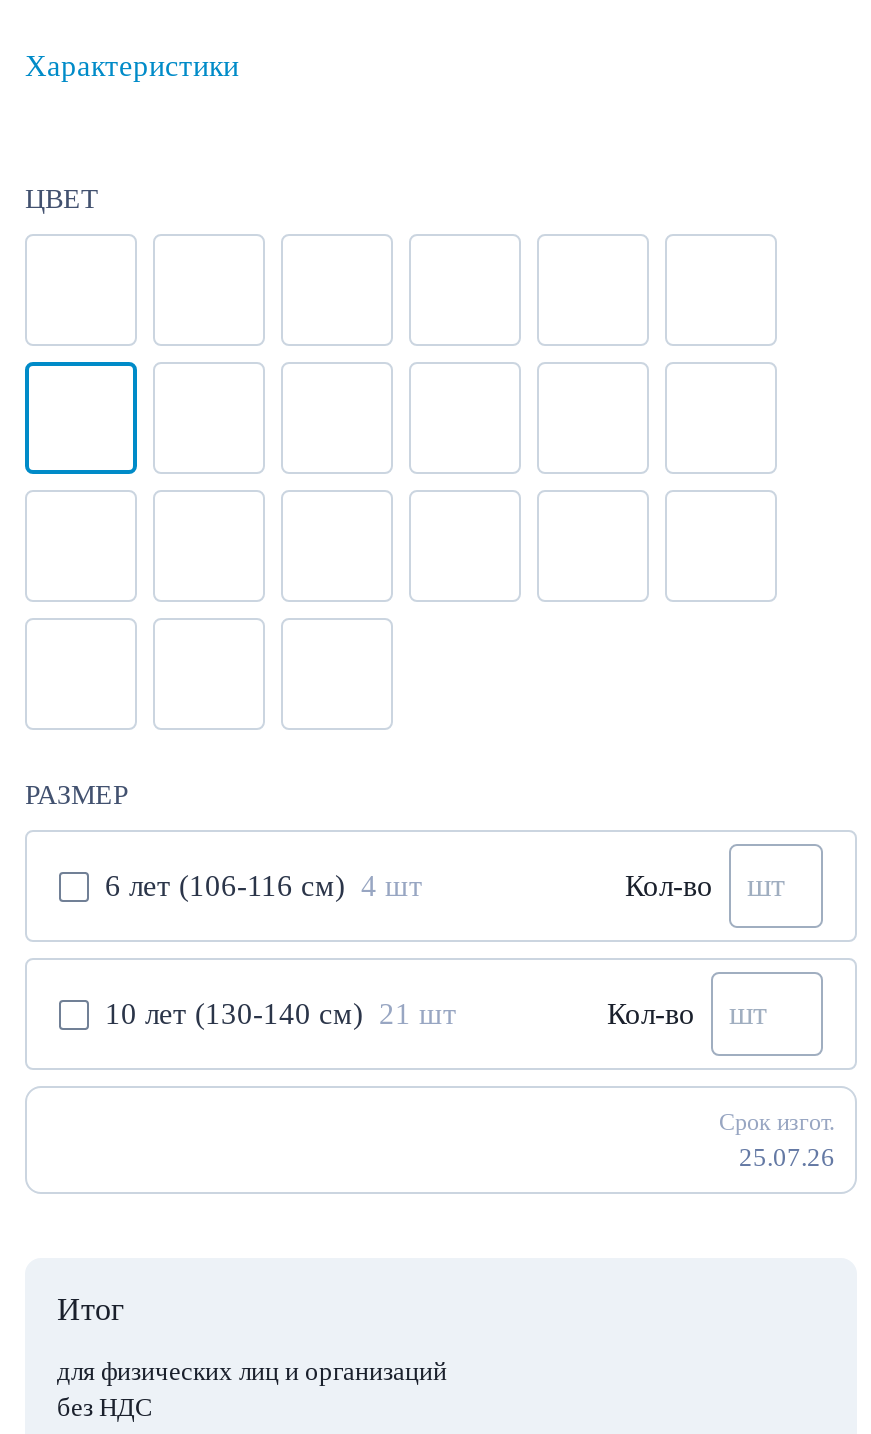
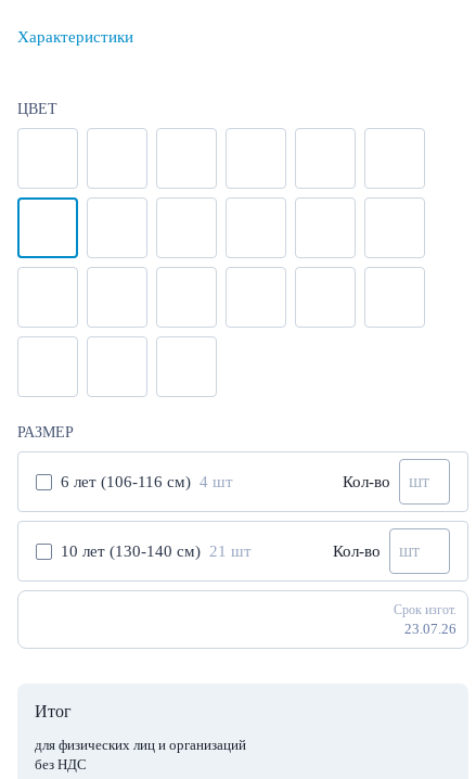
- 25.07.26
+ 23.07.26
